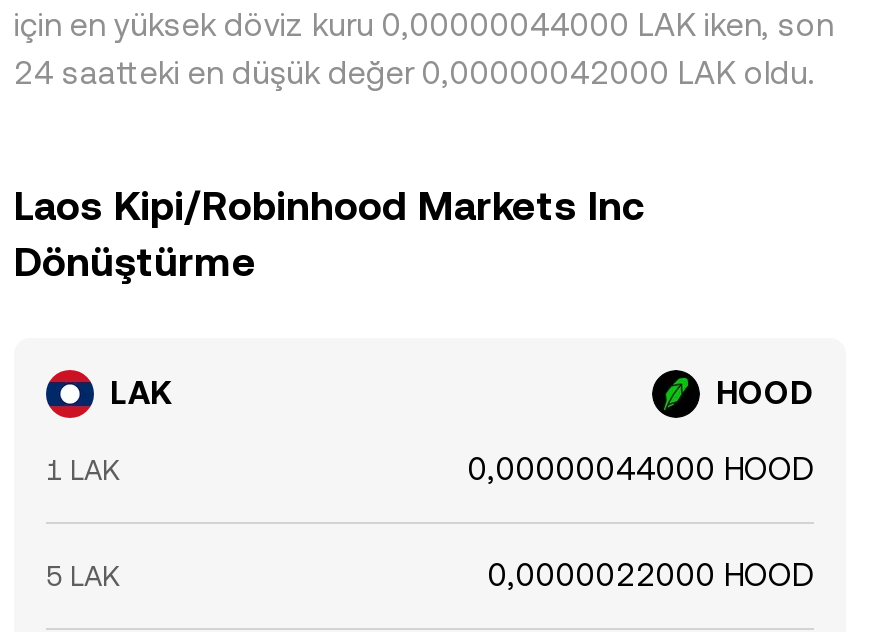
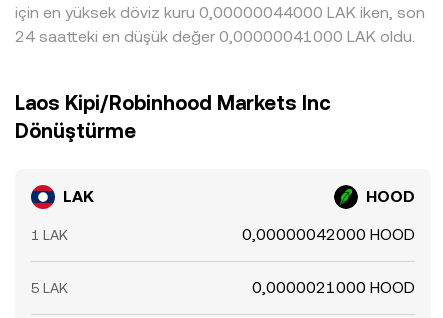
- 24 saatteki en düşük değer 0,00000042000 LAK oldu.
+ 24 saatteki en düşük değer 0,00000041000 LAK oldu.

- 0,00000044000 HOOD
+ 0,00000042000 HOOD

- 0,0000022000 HOOD
+ 0,0000021000 HOOD
